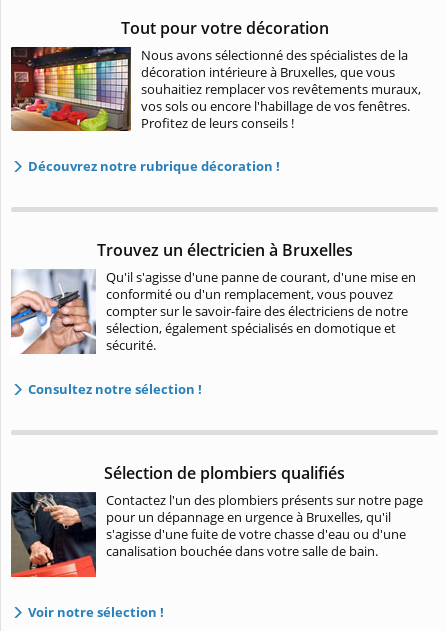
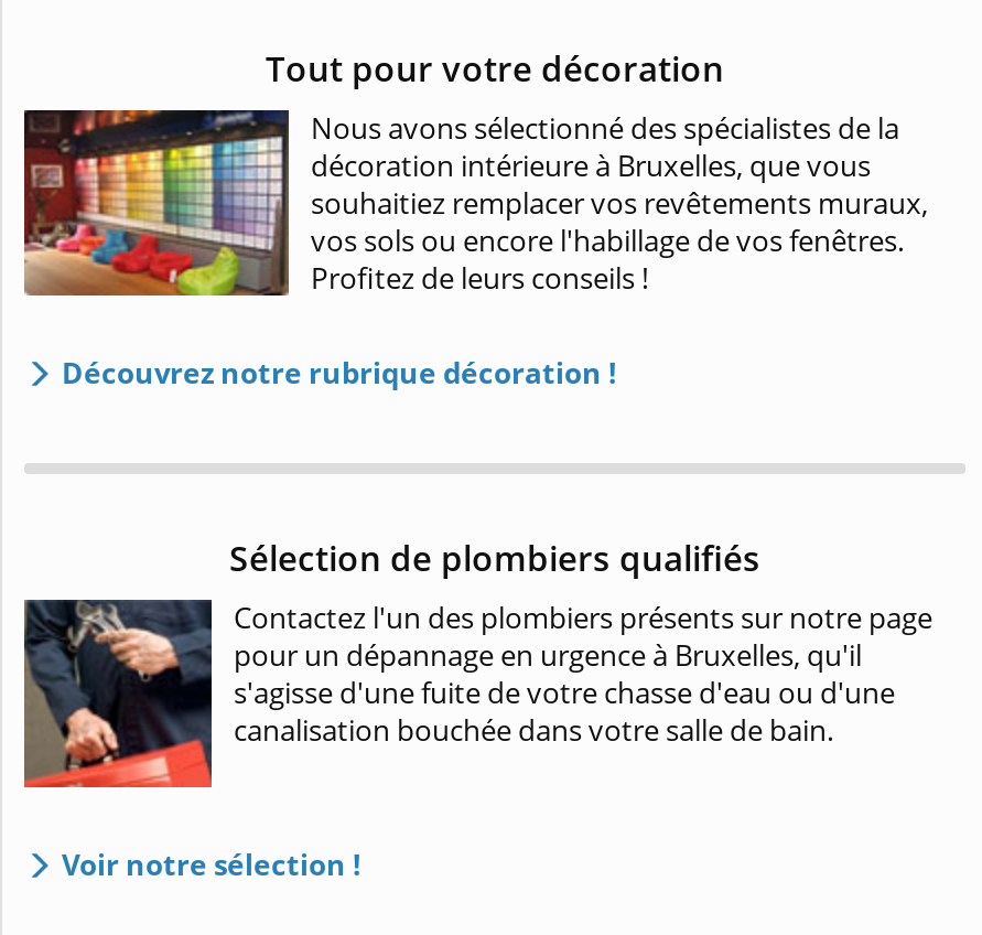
- [image]
- Trouvez un électricien à Bruxelles
- Qu'il s'agisse d'une panne de courant, d'une mise en
- conformité ou d'un remplacement, vous pouvez
- compter sur le savoir-faire des électriciens de notre
- sélection, également spécialisés en domotique et
- sécurité.
- Consultez notre sélection !
